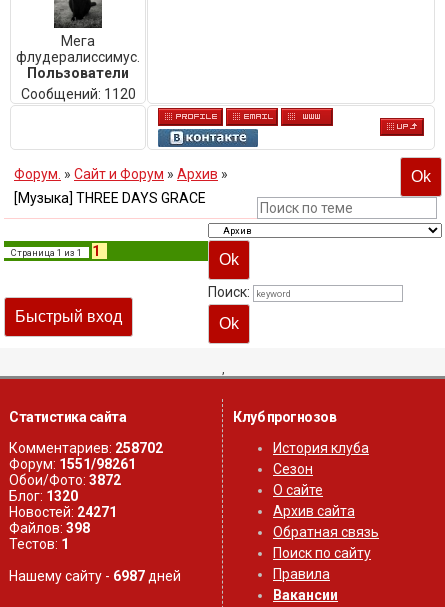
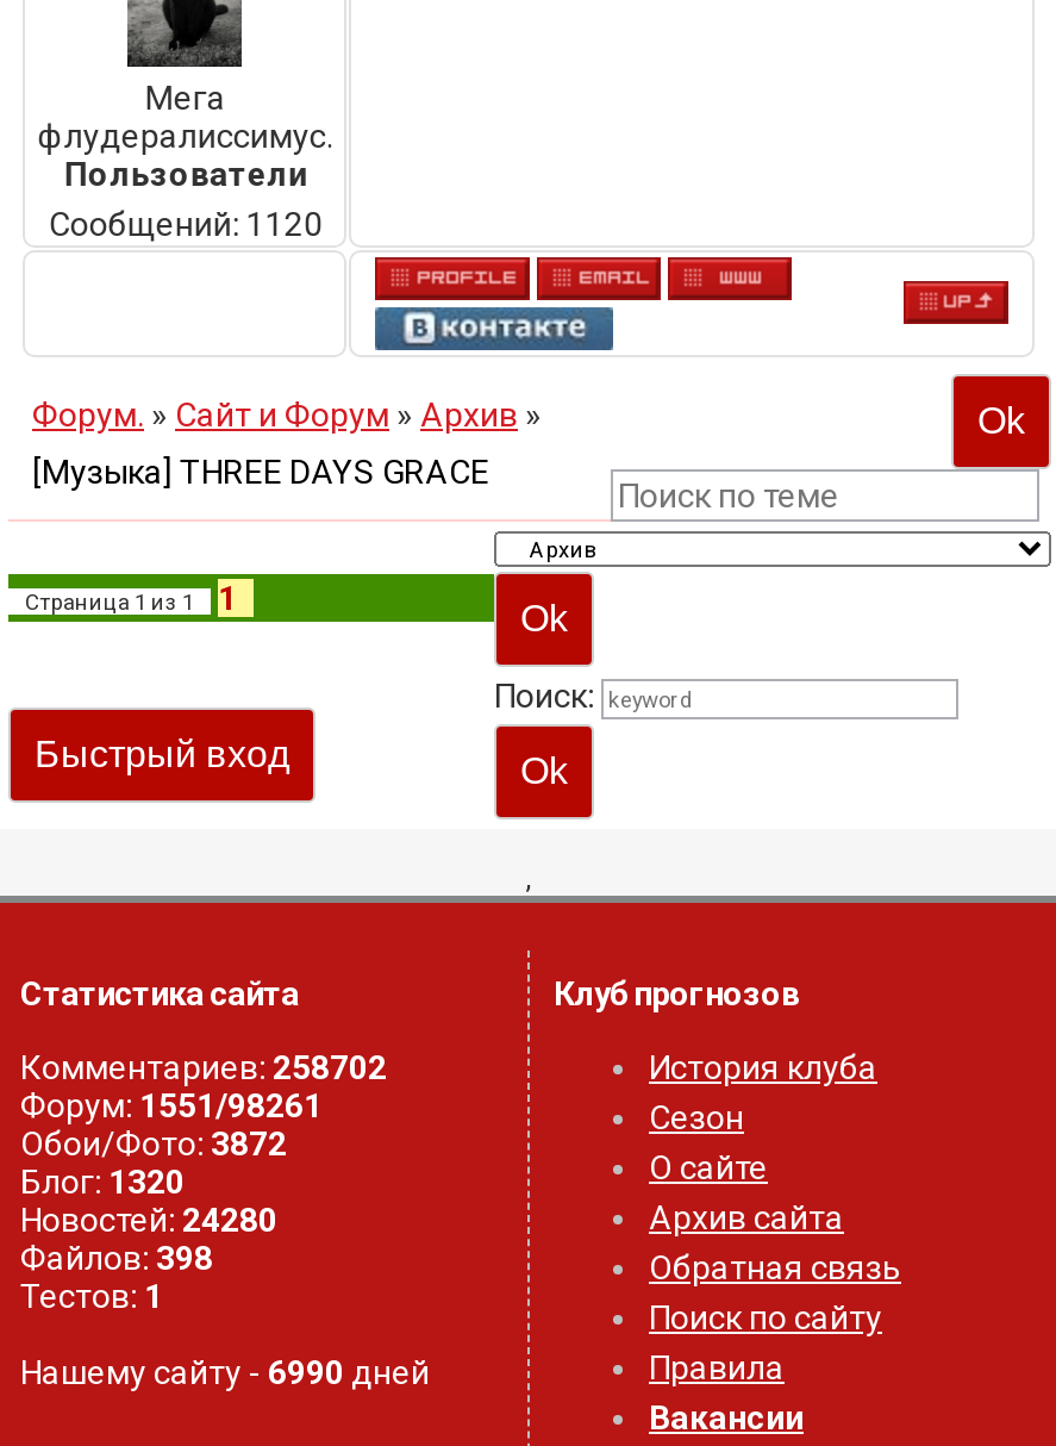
- Новостей: 24271
+ Новостей: 24280

- Нашему сайту - 6987 дней
+ Нашему сайту - 6990 дней
